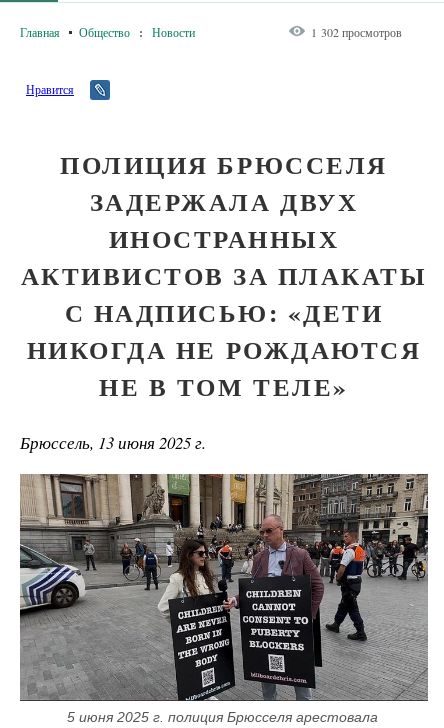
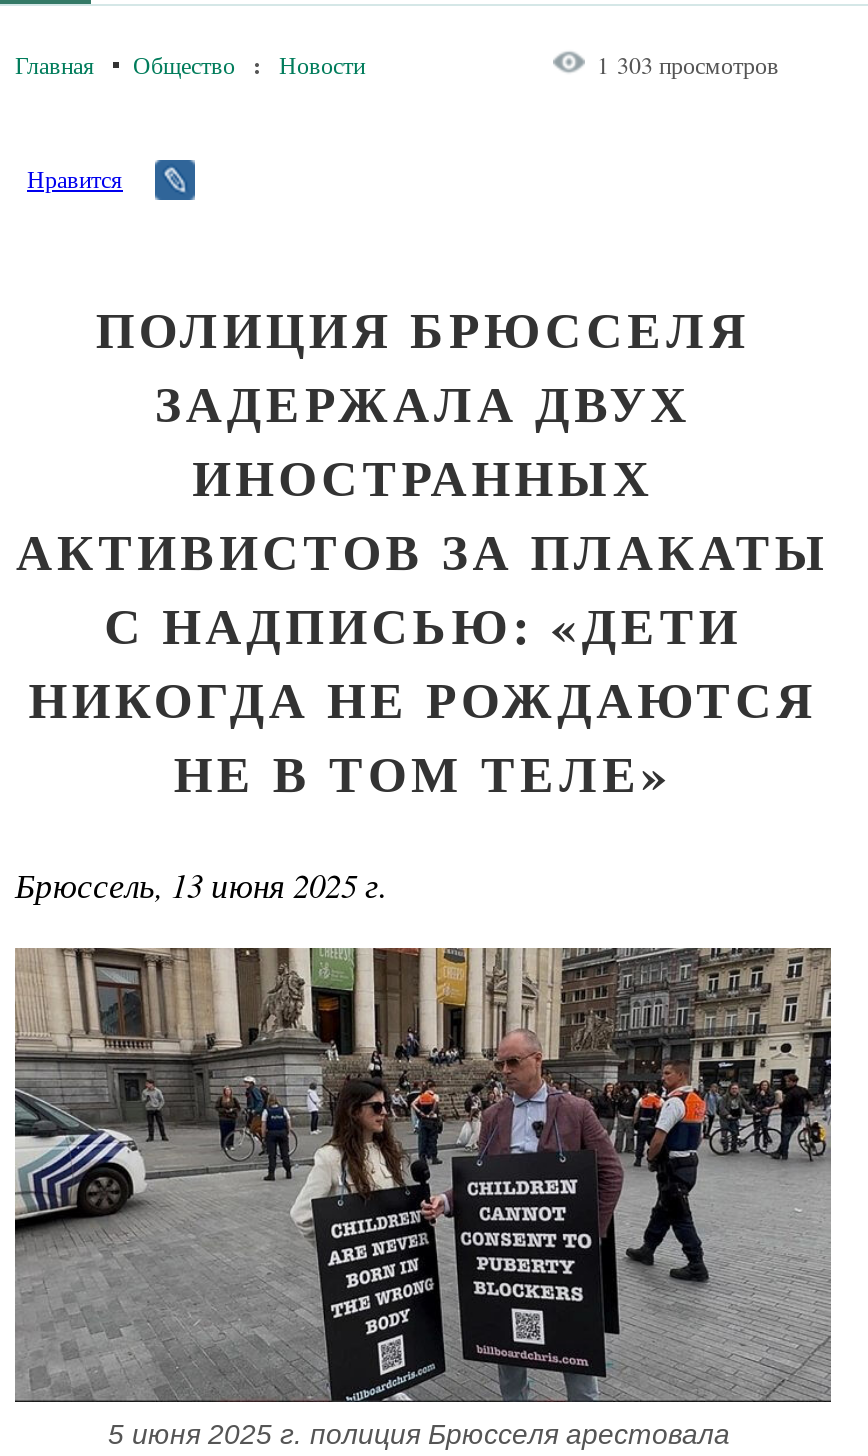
- 1 302 просмотров
+ 1 303 просмотров
